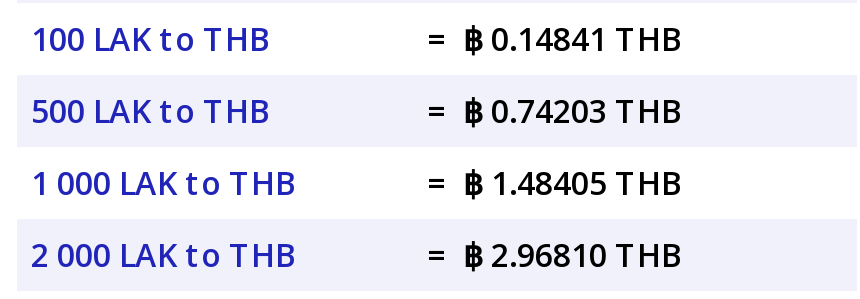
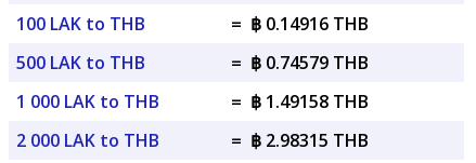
- = ฿ 0.14841 THB
+ = ฿ 0.14916 THB

- = ฿ 0.74203 THB
+ = ฿ 0.74579 THB

- = ฿ 1.48405 THB
+ = ฿ 1.49158 THB

- = ฿ 2.96810 THB
+ = ฿ 2.98315 THB
